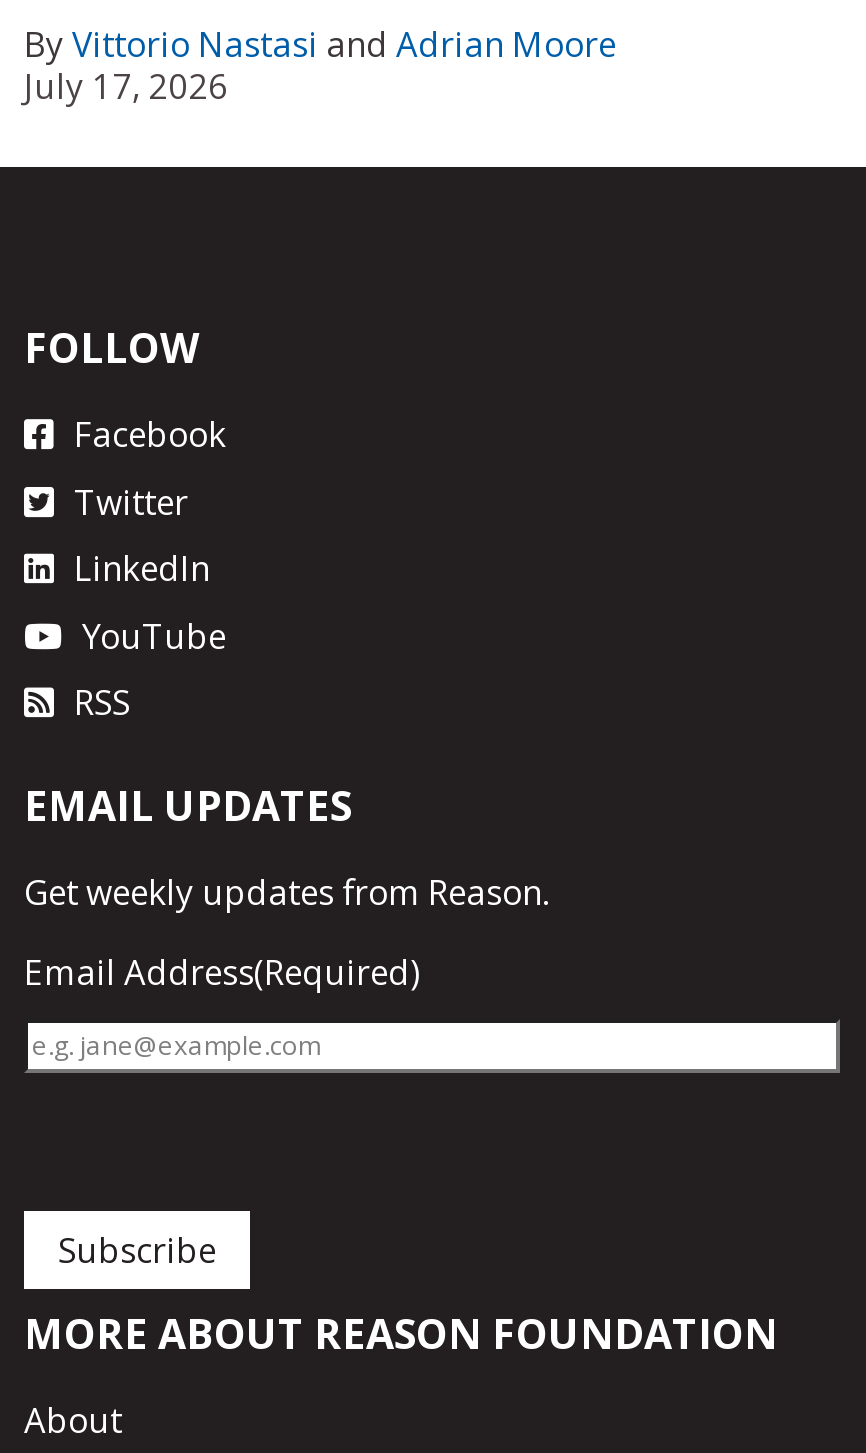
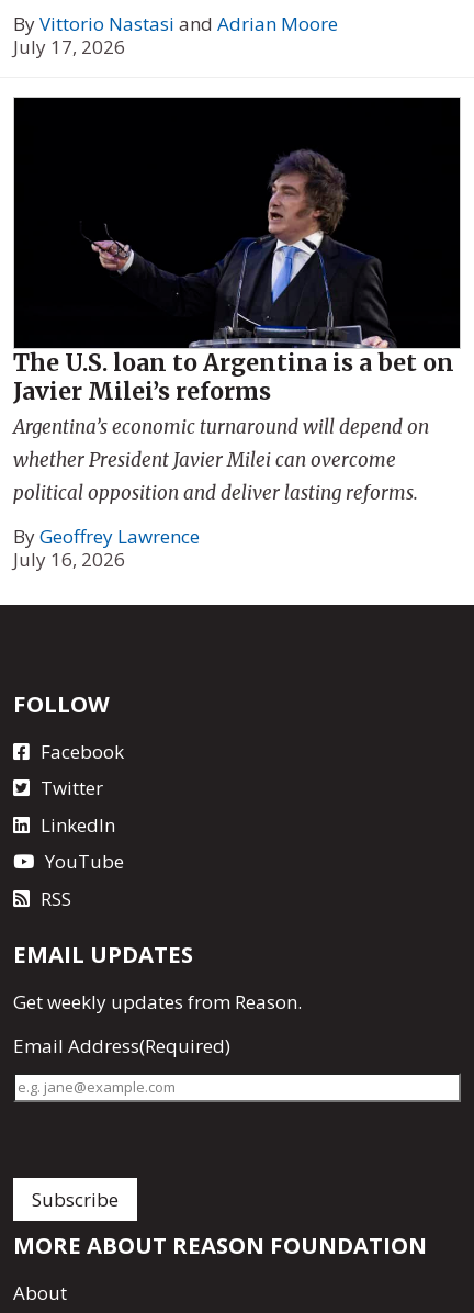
+ [image]
+ The U.S. loan to Argentina is a bet on
+ Javier Milei’s reforms
+ Argentina’s economic turnaround will depend on
+ whether President Javier Milei can overcome
+ political opposition and deliver lasting reforms.
+ By Geoffrey Lawrence
+ July 16, 2026
